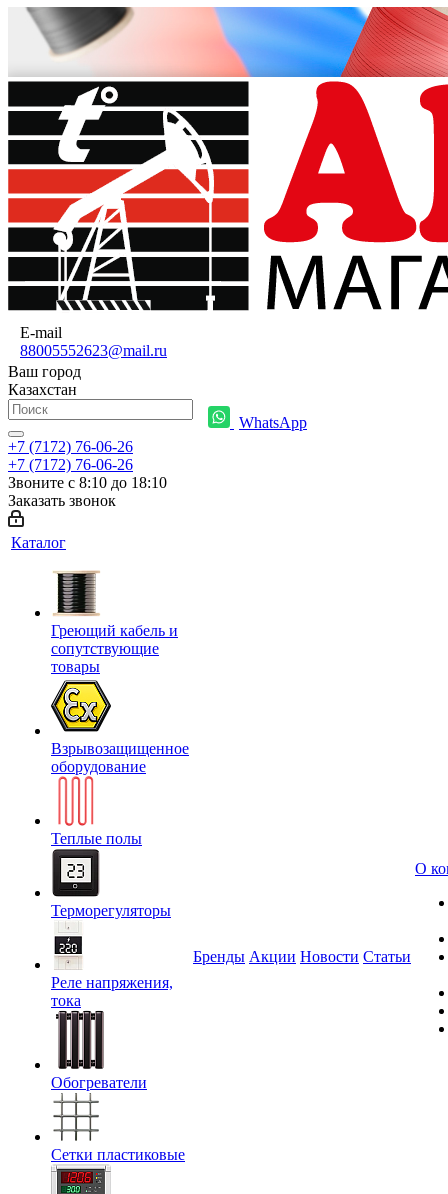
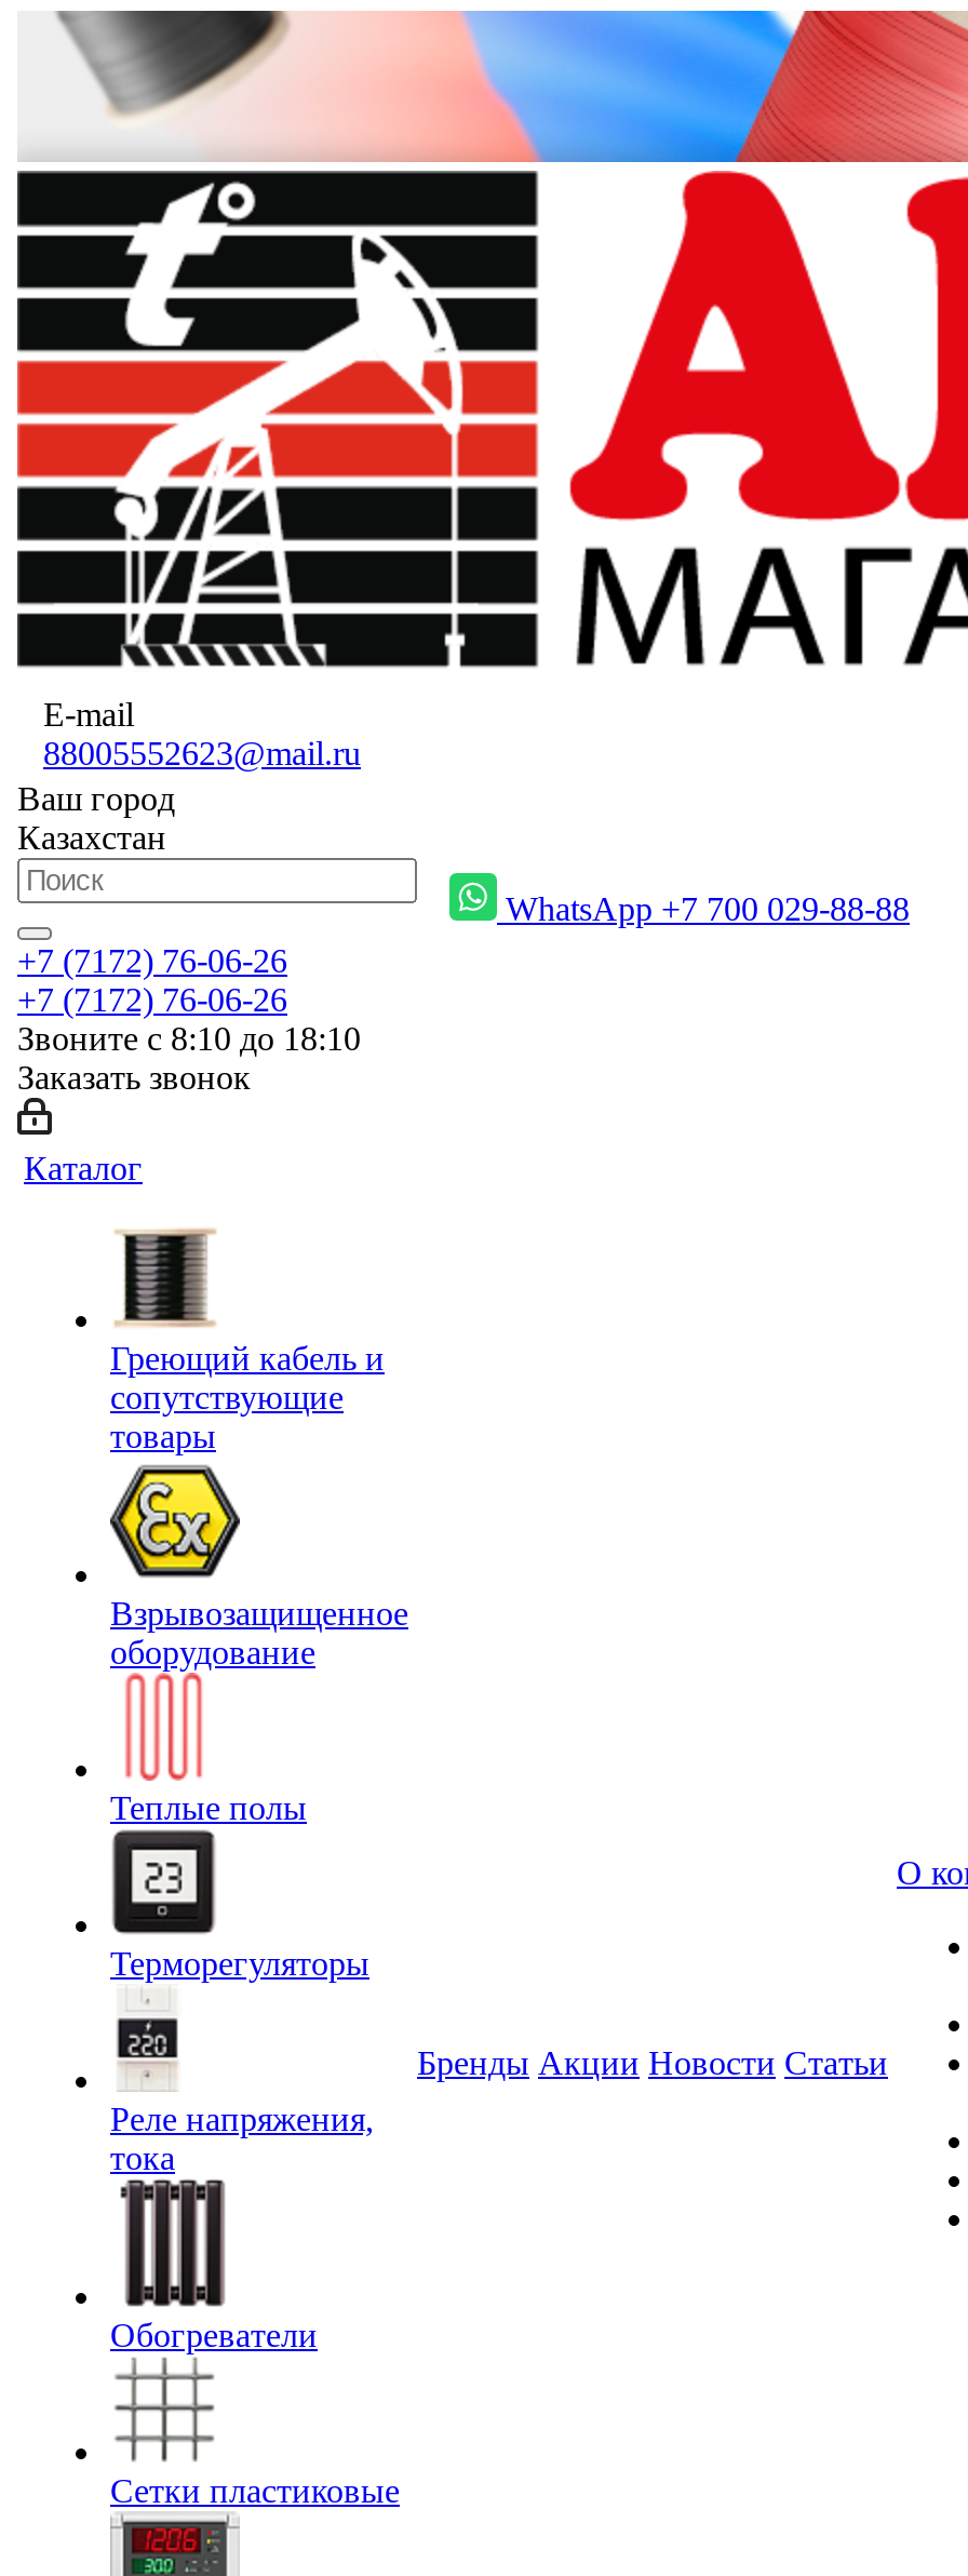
- WhatsApp
+ WhatsApp +7 700 029-88-88
